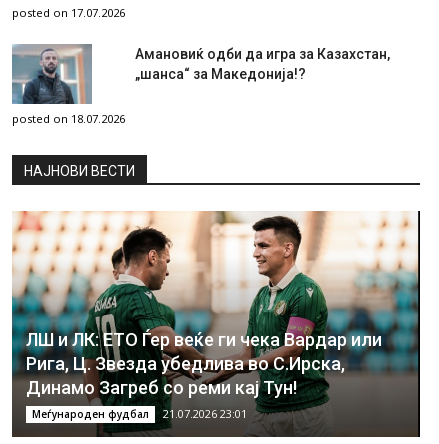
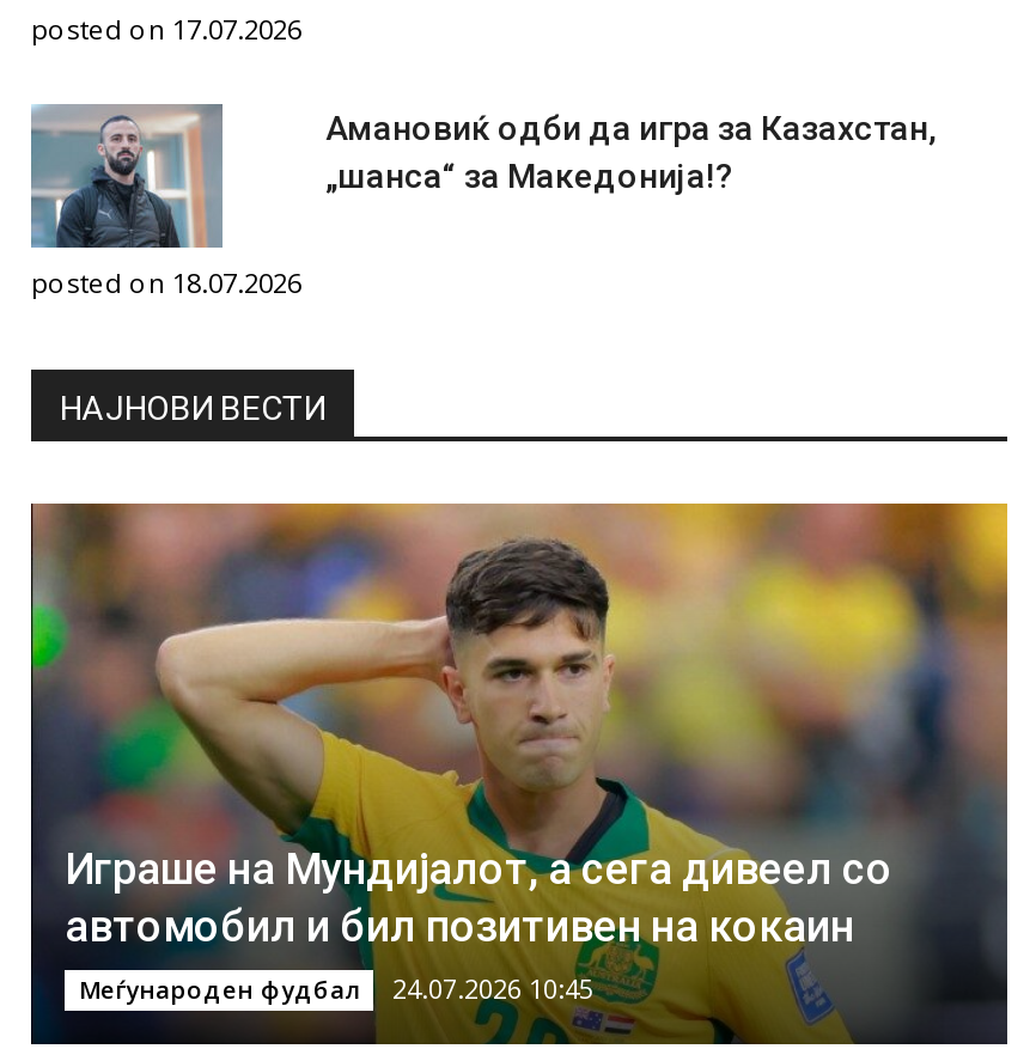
- [image]
- ЛШ и ЛК: ЕТО Ѓер веќе ги чека Вардар или
- Рига, Ц. Звезда убедлива во С.Ирска,
- Динамо Загреб со реми кај Тун!
+ [image]
+ Играше на Мундијалот, а сега дивеел со
+ автомобил и бил позитивен на кокаин

- Меѓународен фудбал 21.07.2026 23:01
+ Меѓународен фудбал 24.07.2026 10:45
